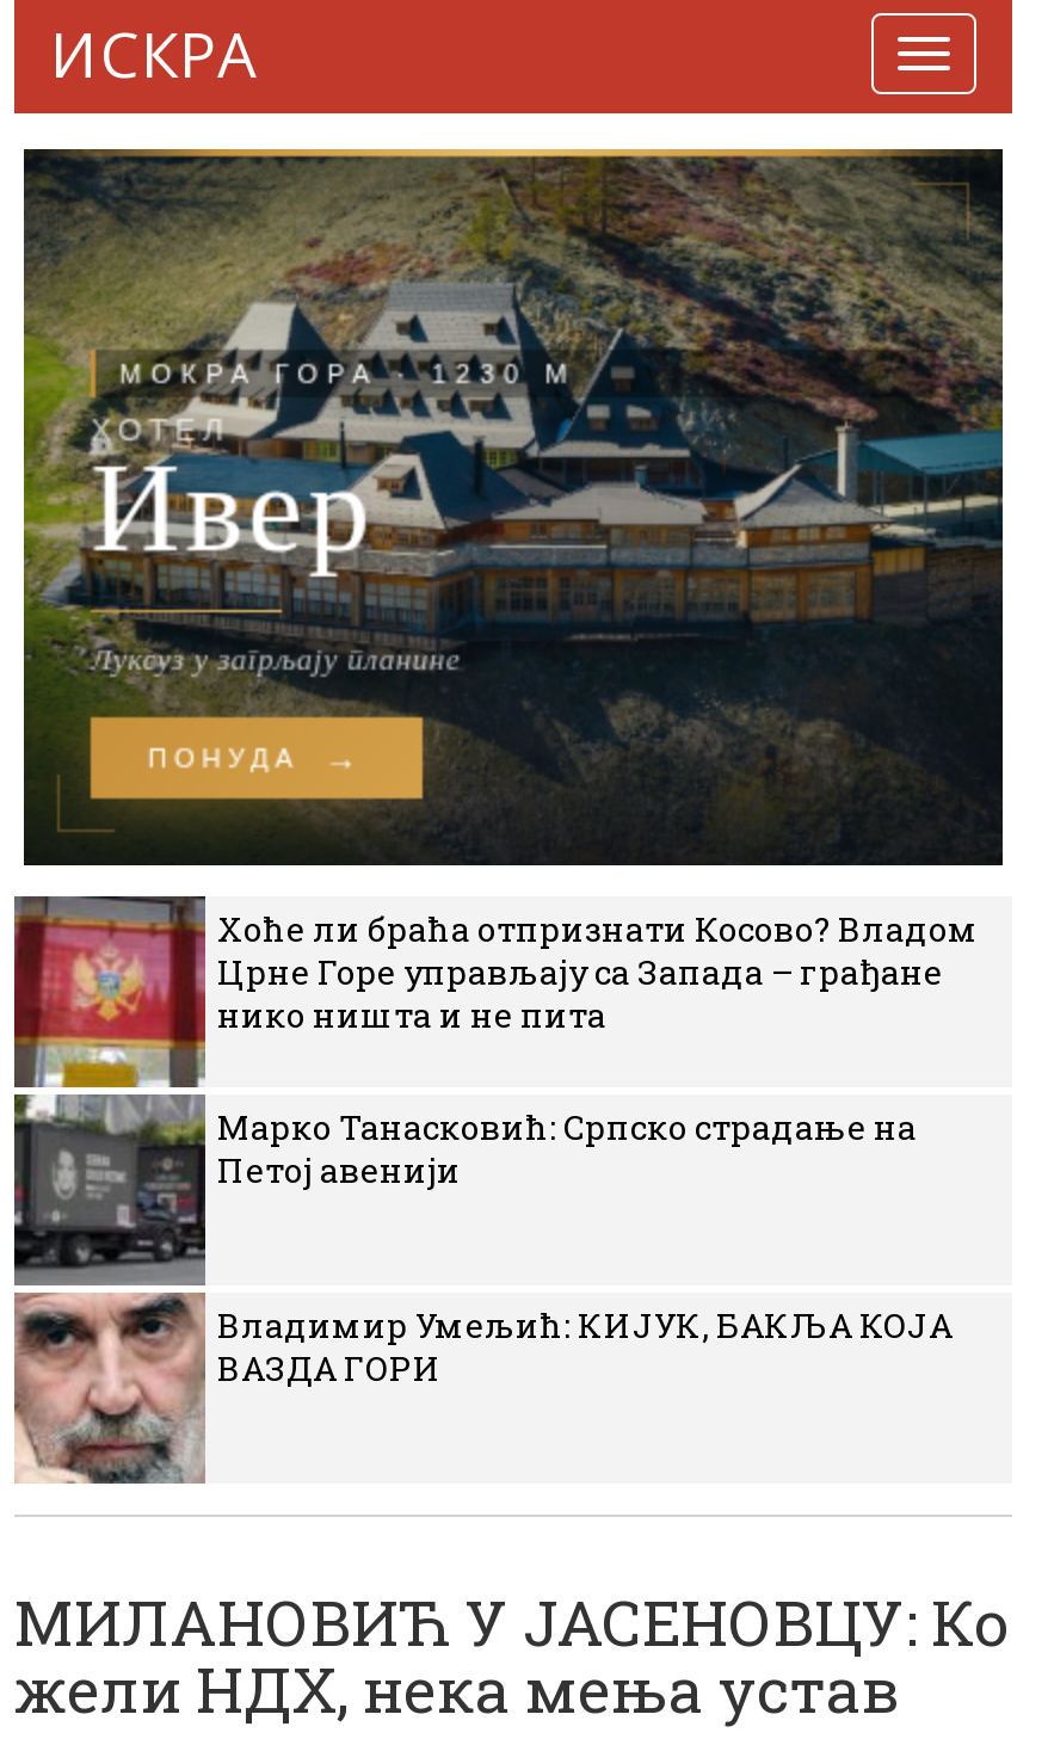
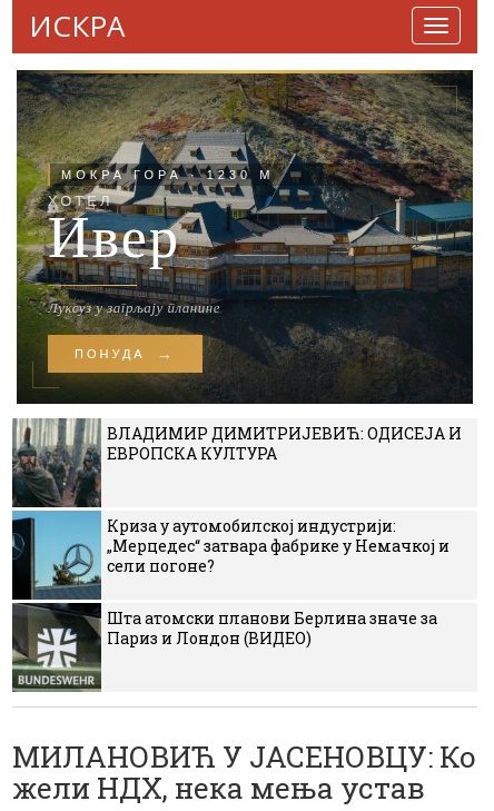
- [image]
- Хоће ли браћа отпризнати Косово? Владом
- Црне Горе управљају са Запада – грађане
- нико ништа и не пита
+ [image]
+ ВЛАДИМИР ДИМИТРИЈЕВИЋ: ОДИСЕЈА И
+ ЕВРОПСКА КУЛТУРА

- Марко Танасковић: Српско страдање на
- Петој авенији
+ Криза у аутомобилској индустрији:
+ „Мерцедес“ затвара фабрике у Немачкој и
+ сели погоне?

- Владимир Умељић: КИЈУК, БАКЉА КОЈА
- ВАЗДА ГОРИ
+ Шта атомски планови Берлина значе за
+ Париз и Лондон (ВИДЕО)
